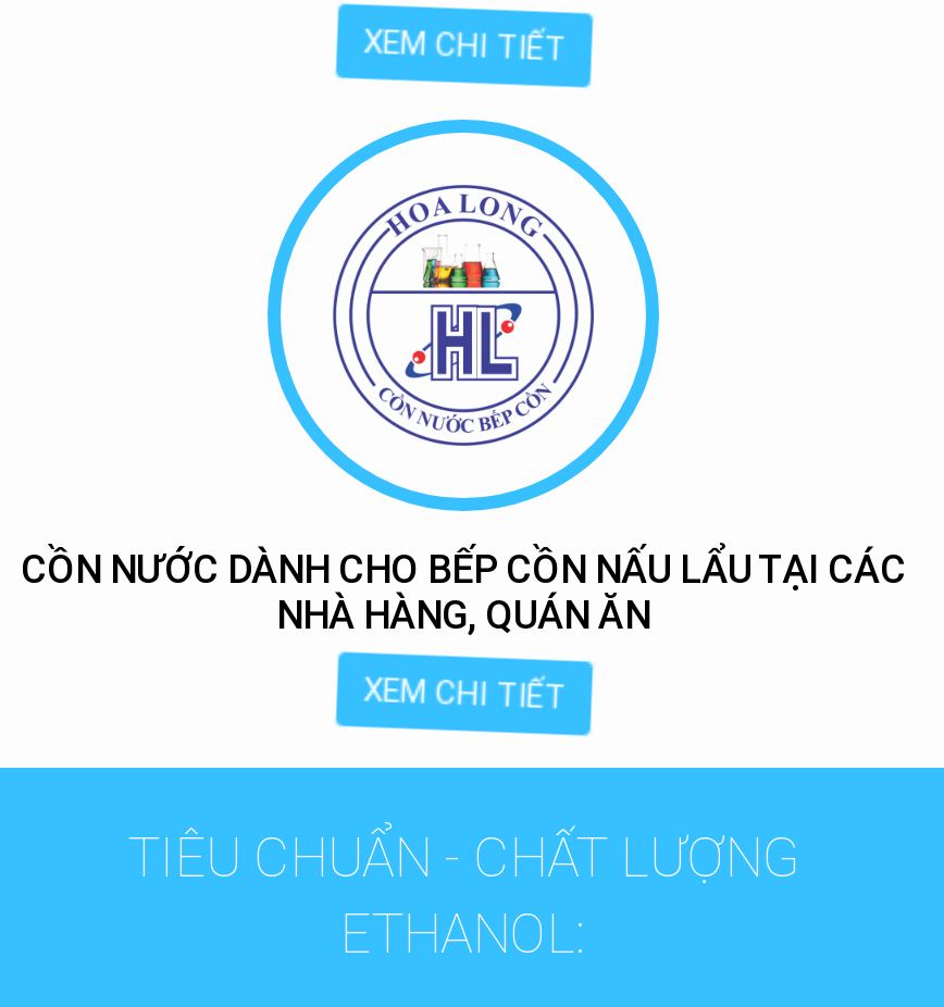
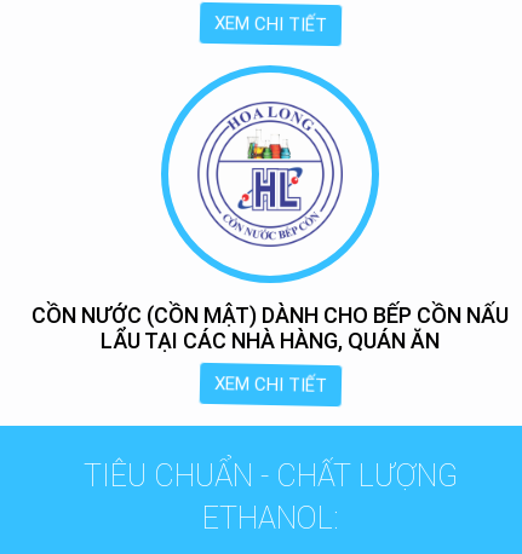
- CỒN NƯỚC DÀNH CHO BẾP CỒN NẤU LẨU TẠI CÁC
- NHÀ HÀNG, QUÁN ĂN
+ CỒN NƯỚC (CỒN MẬT) DÀNH CHO BẾP CỒN NẤU
+ LẨU TẠI CÁC NHÀ HÀNG, QUÁN ĂN
